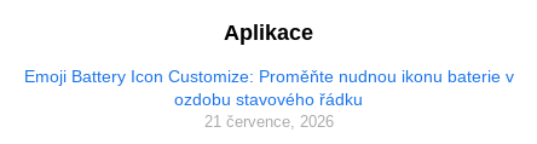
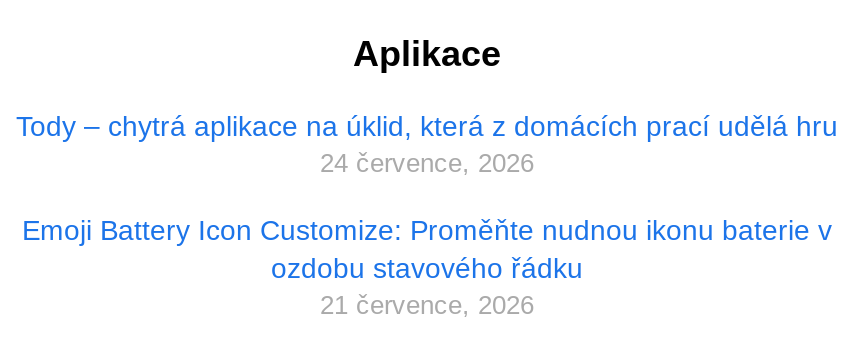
+ Tody – chytrá aplikace na úklid, která z domácích prací udělá hru
+ 24 července, 2026
